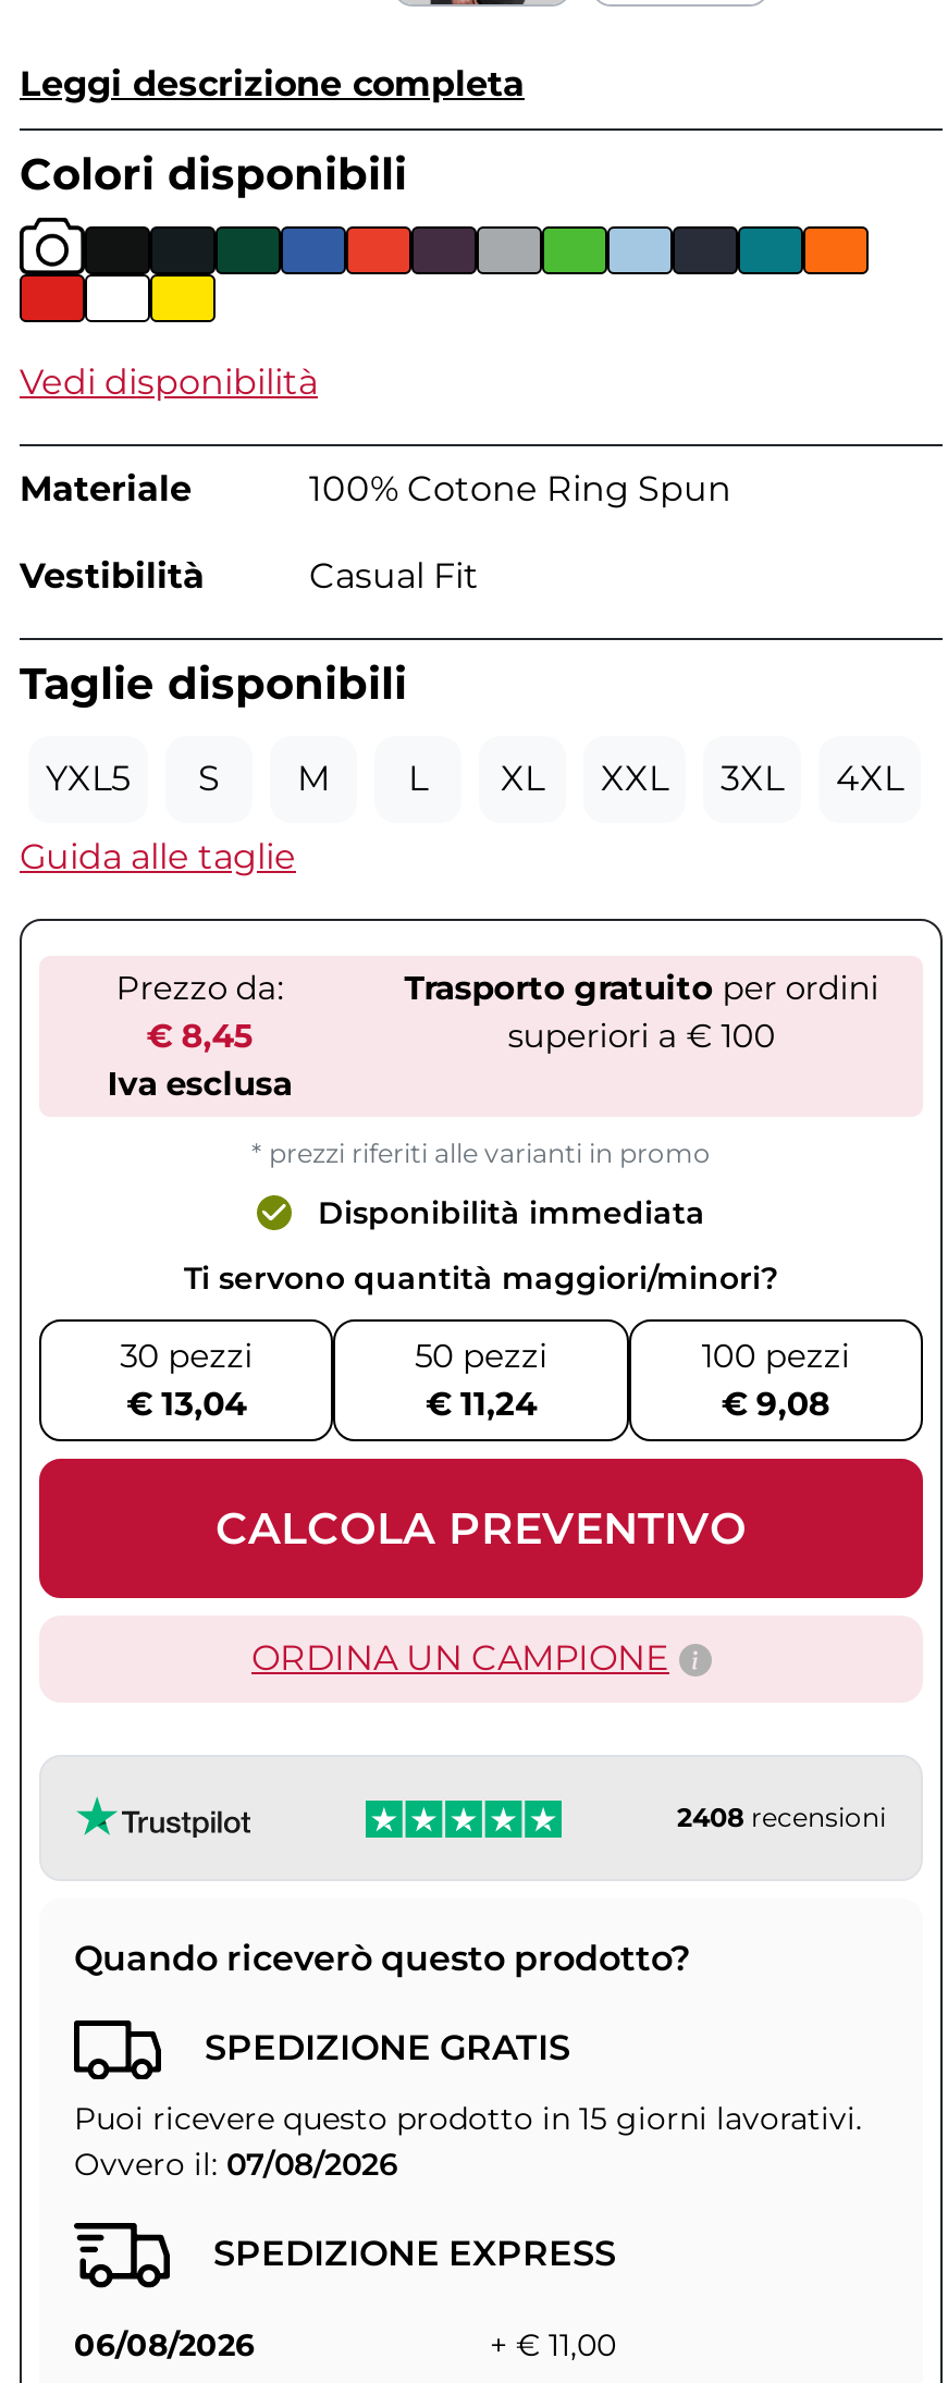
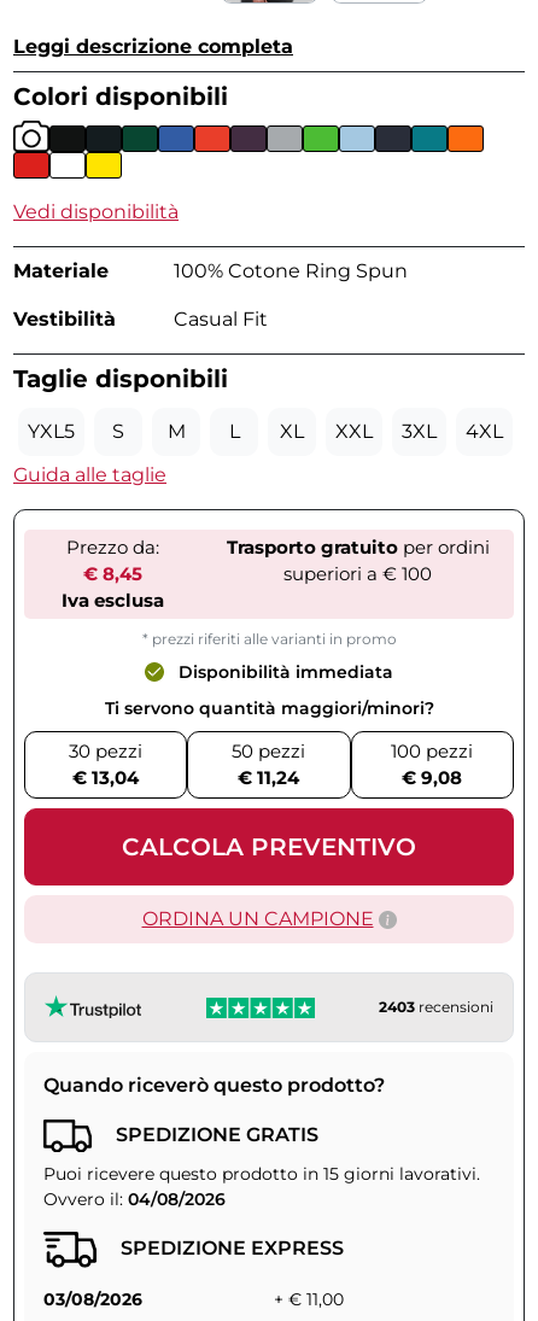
- 2408 recensioni
+ 2403 recensioni

- Ovvero il: 07/08/2026
+ Ovvero il: 04/08/2026

- 06/08/2026
+ 03/08/2026
